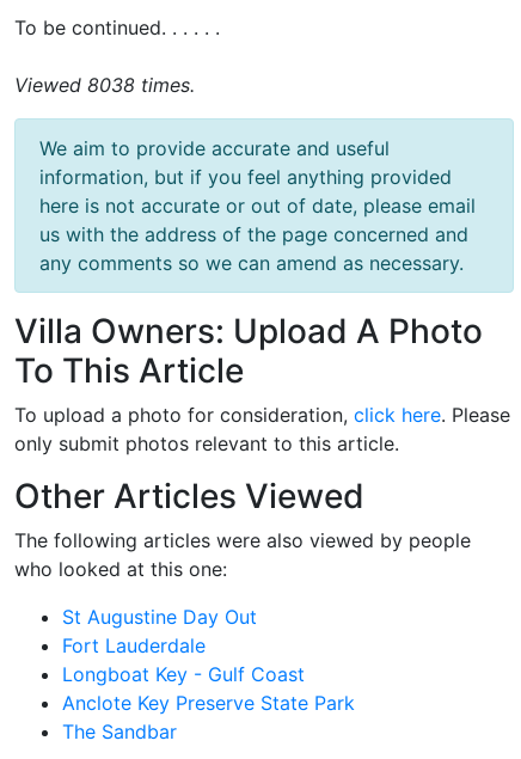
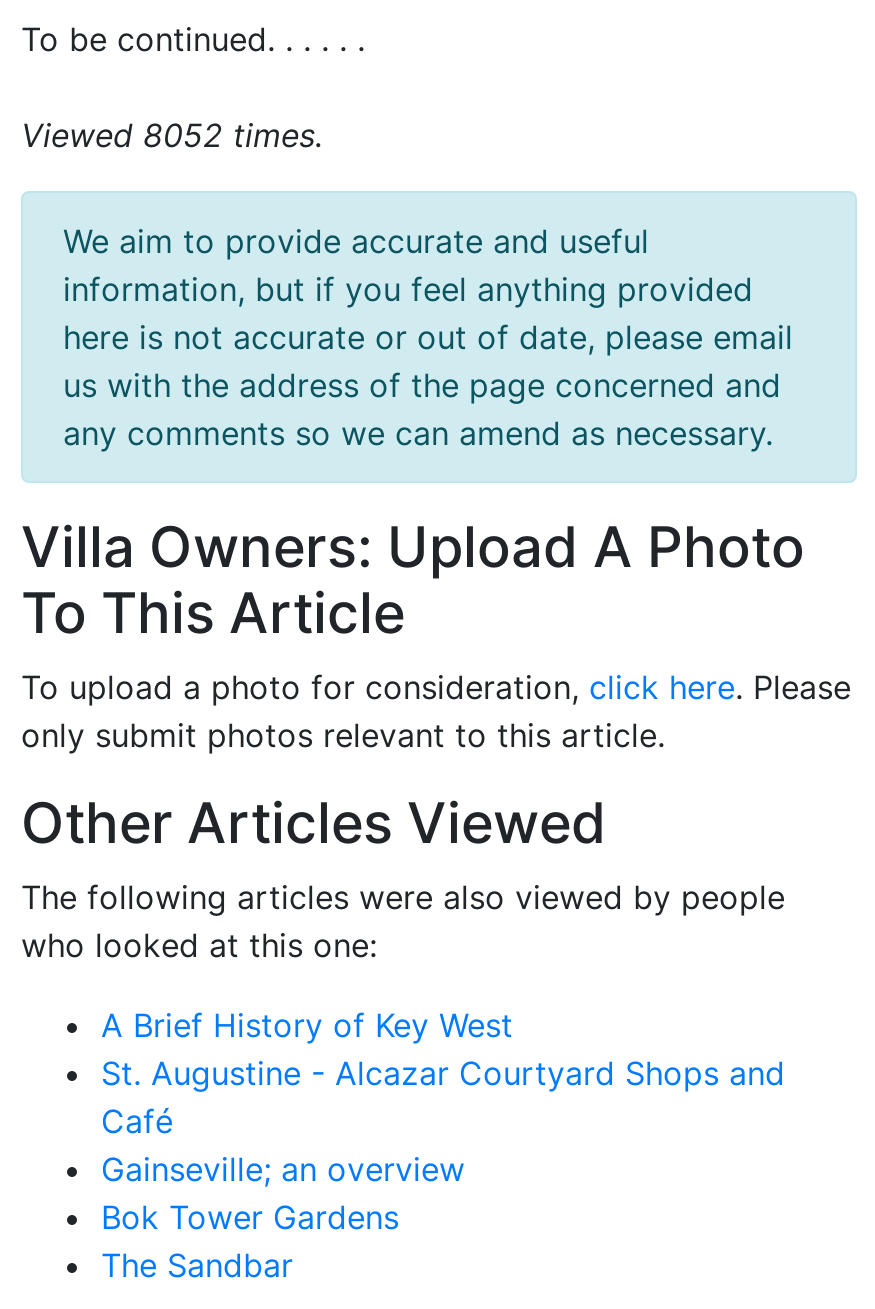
- Viewed 8038 times.
+ Viewed 8052 times.

- St Augustine Day Out
- Fort Lauderdale
- Longboat Key - Gulf Coast
- Anclote Key Preserve State Park
+ A Brief History of Key West
+ St. Augustine - Alcazar Courtyard Shops and
+ Café
+ Gainseville; an overview
+ Bok Tower Gardens
